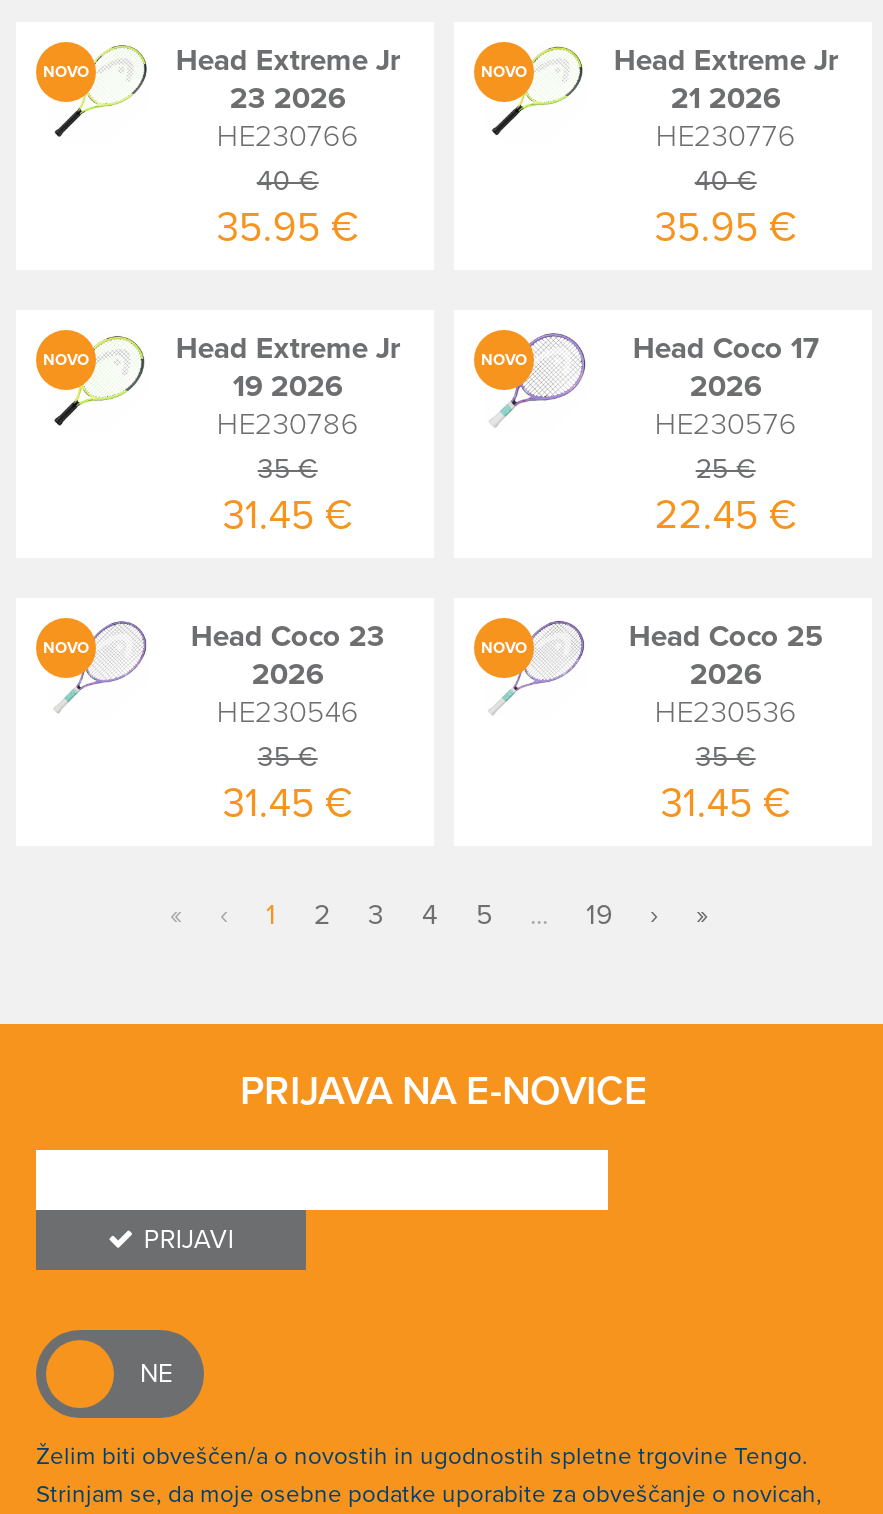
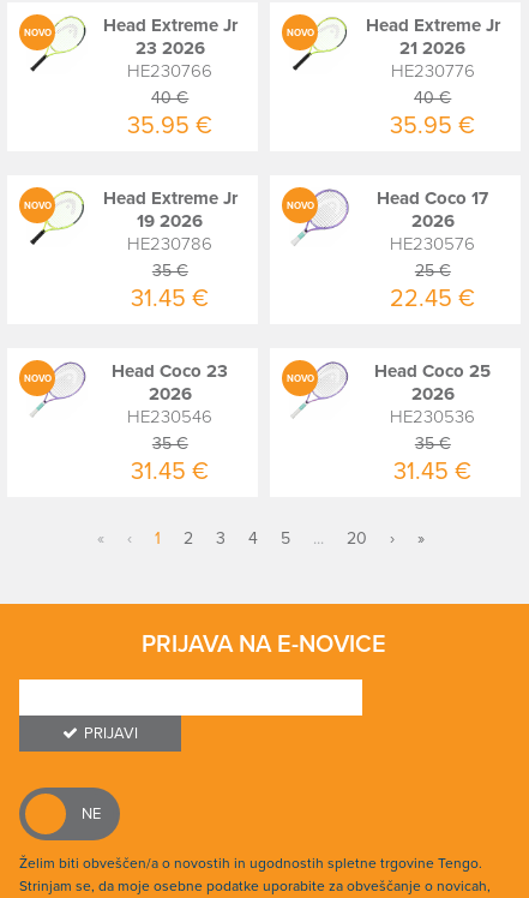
- 19
+ 20
